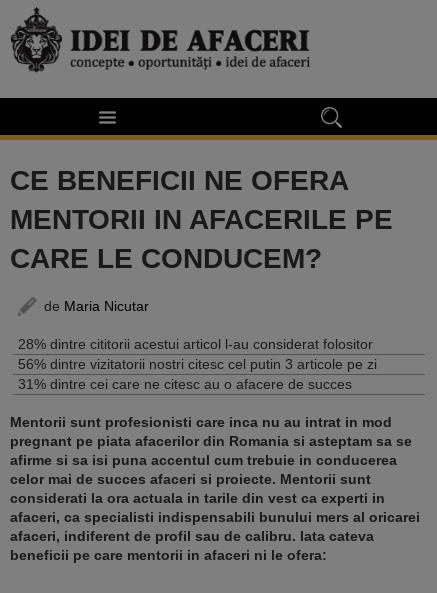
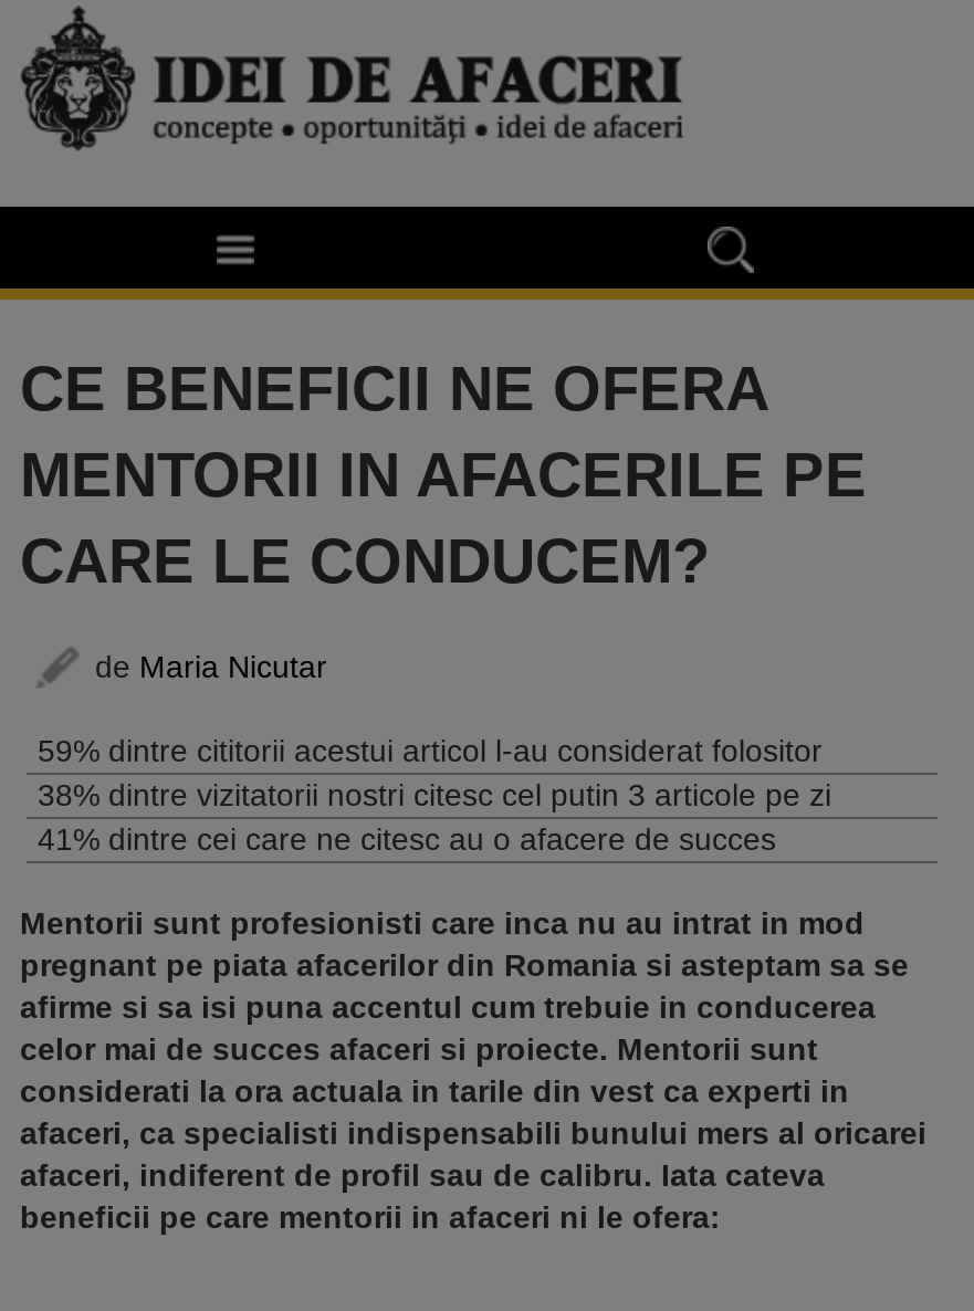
- 28% dintre cititorii acestui articol l-au considerat folositor
+ 59% dintre cititorii acestui articol l-au considerat folositor

- 56% dintre vizitatorii nostri citesc cel putin 3 articole pe zi
+ 38% dintre vizitatorii nostri citesc cel putin 3 articole pe zi

- 31% dintre cei care ne citesc au o afacere de succes
+ 41% dintre cei care ne citesc au o afacere de succes
